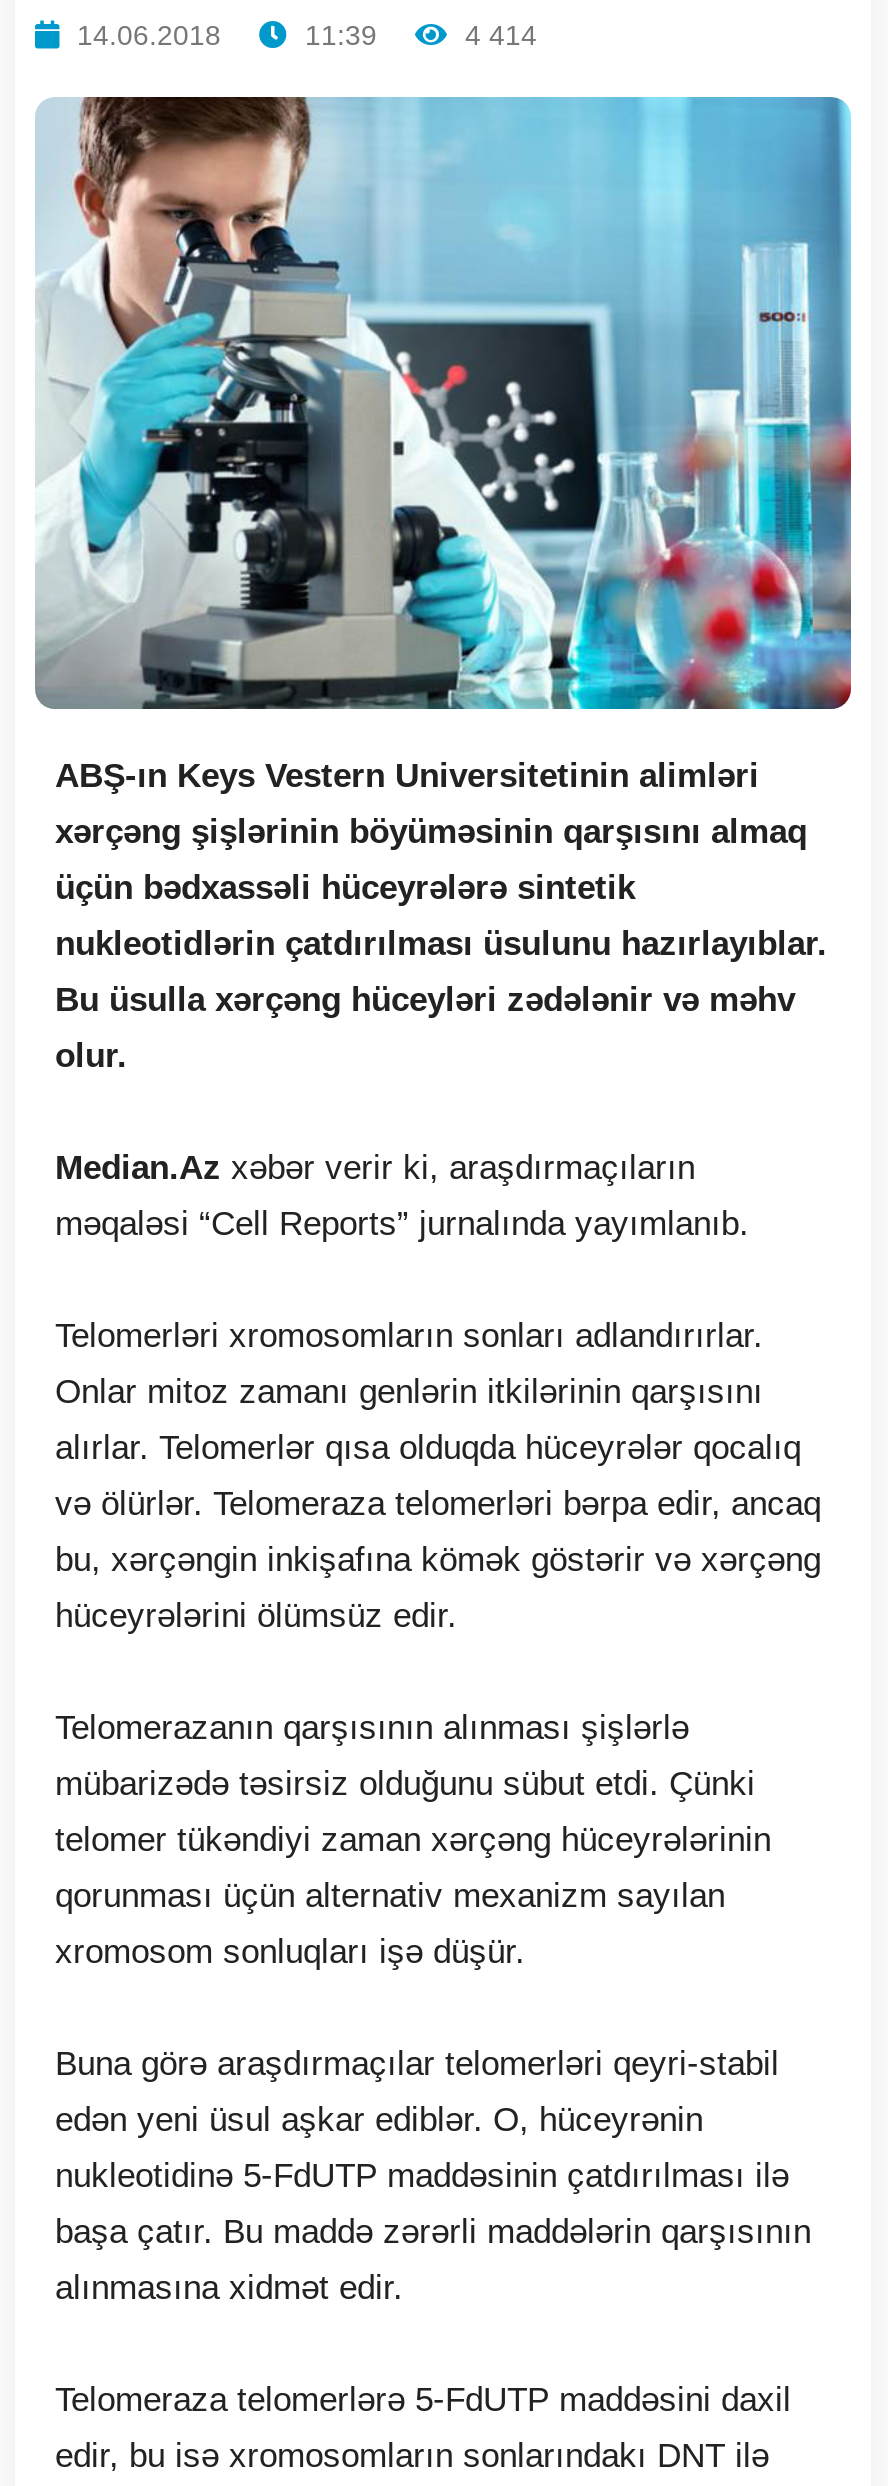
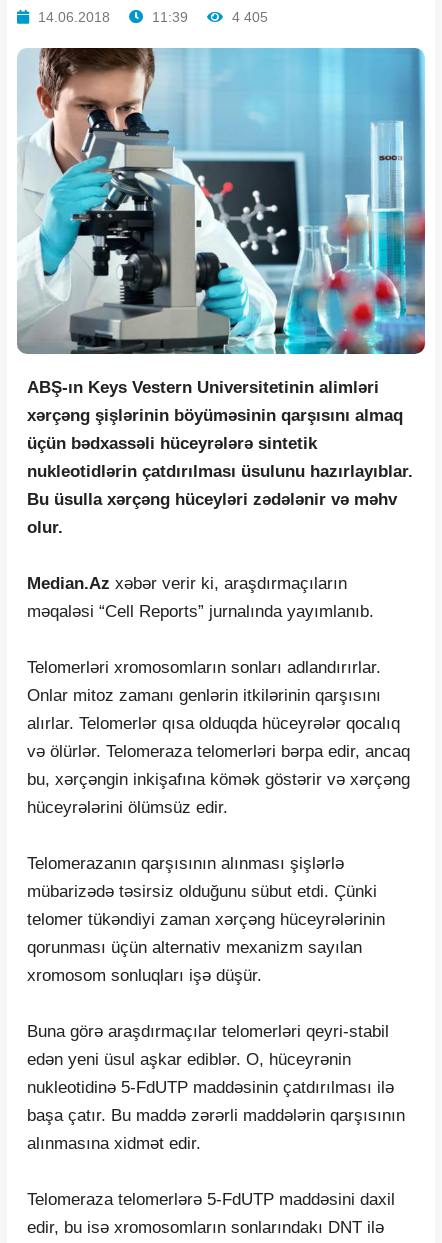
- 4 414
+ 4 405
